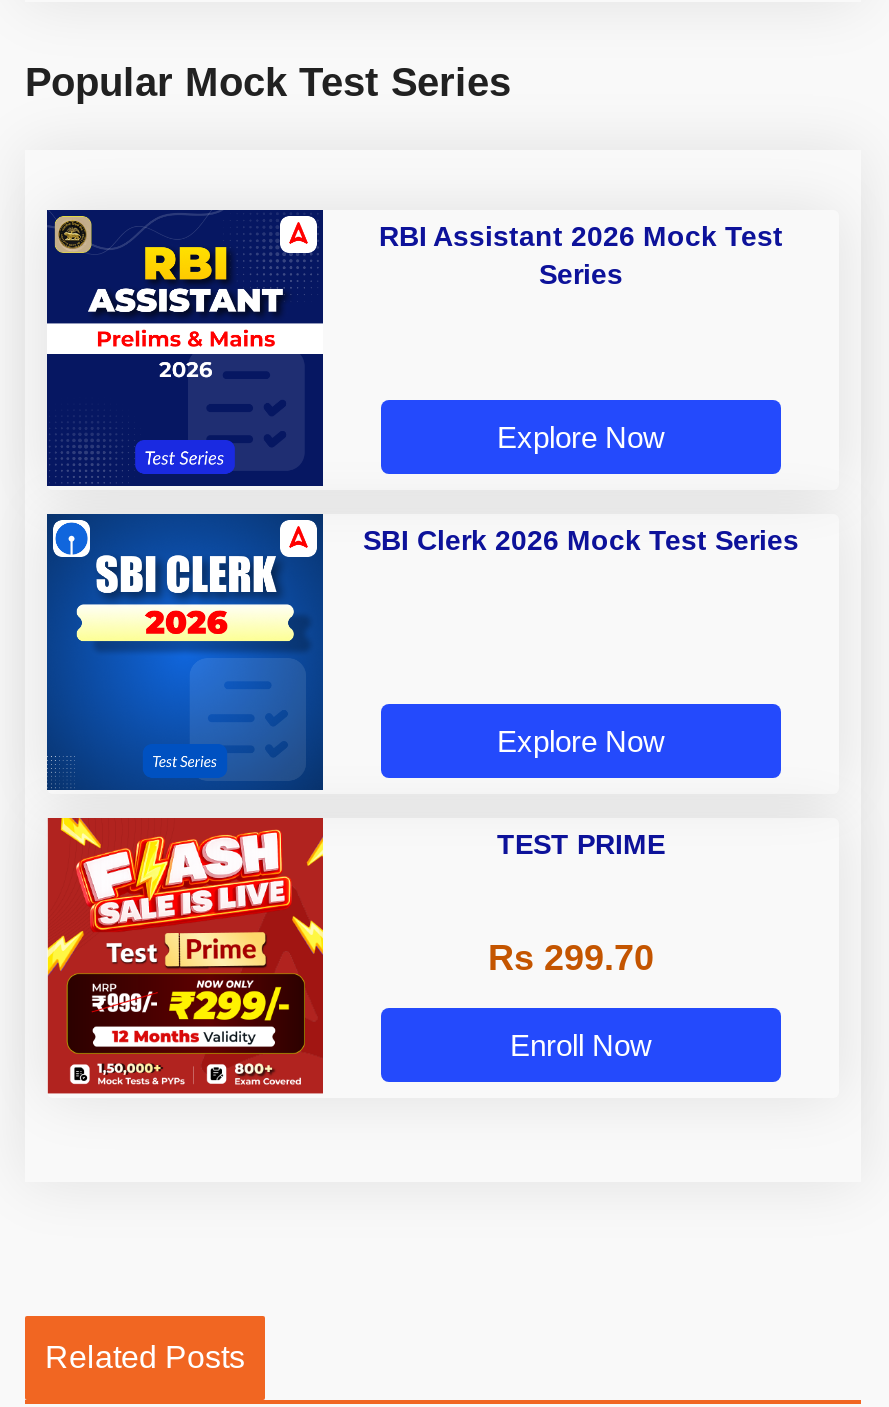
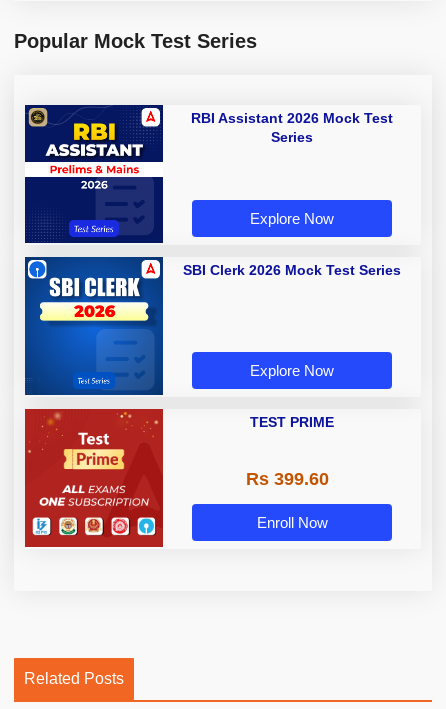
- [image]
+ [image]

- Rs 299.70
+ Rs 399.60
